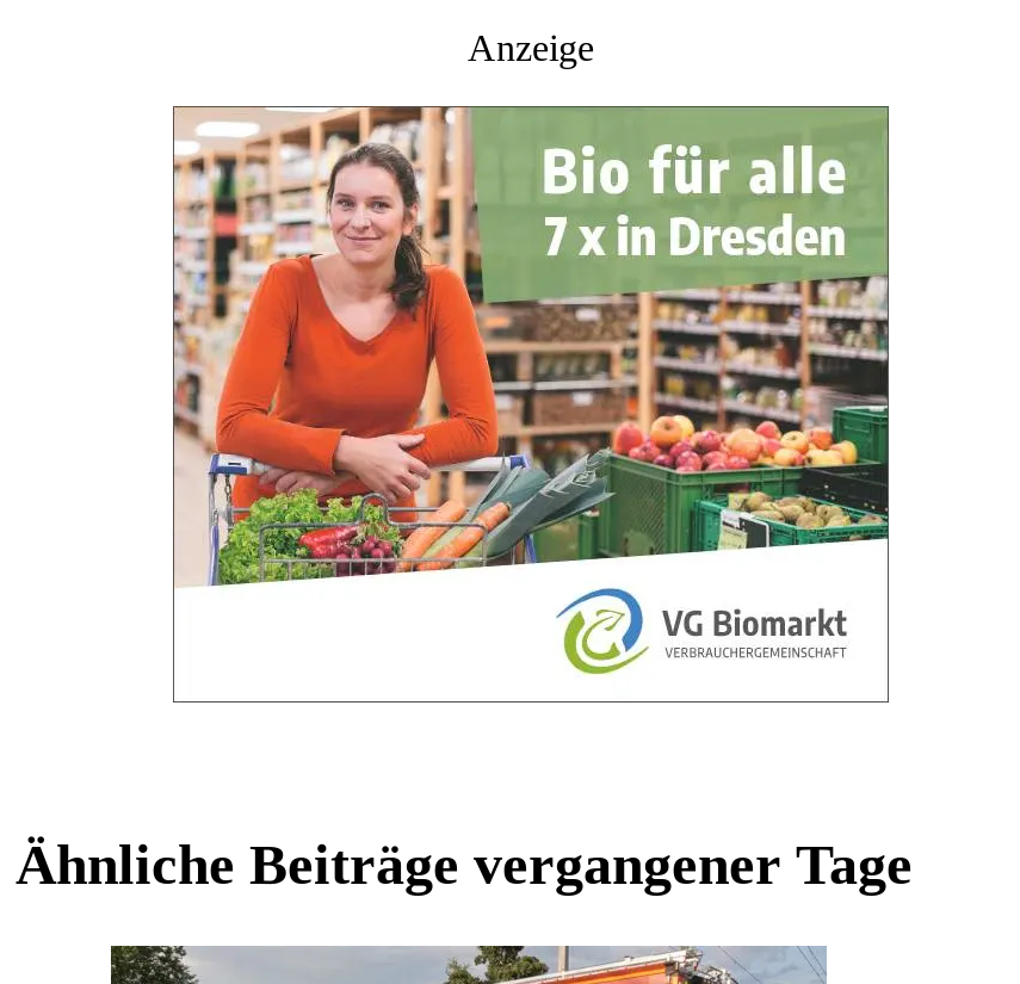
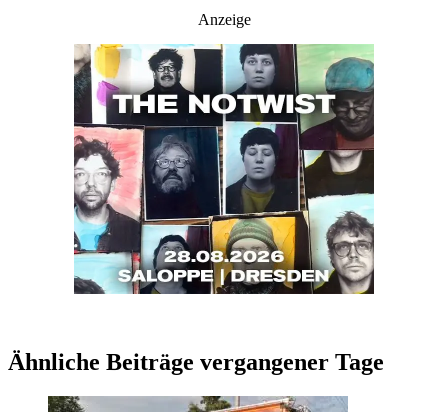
- [image]
+ [image]
